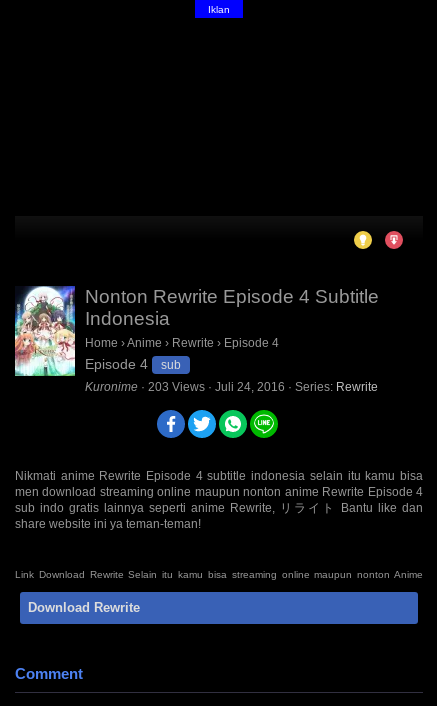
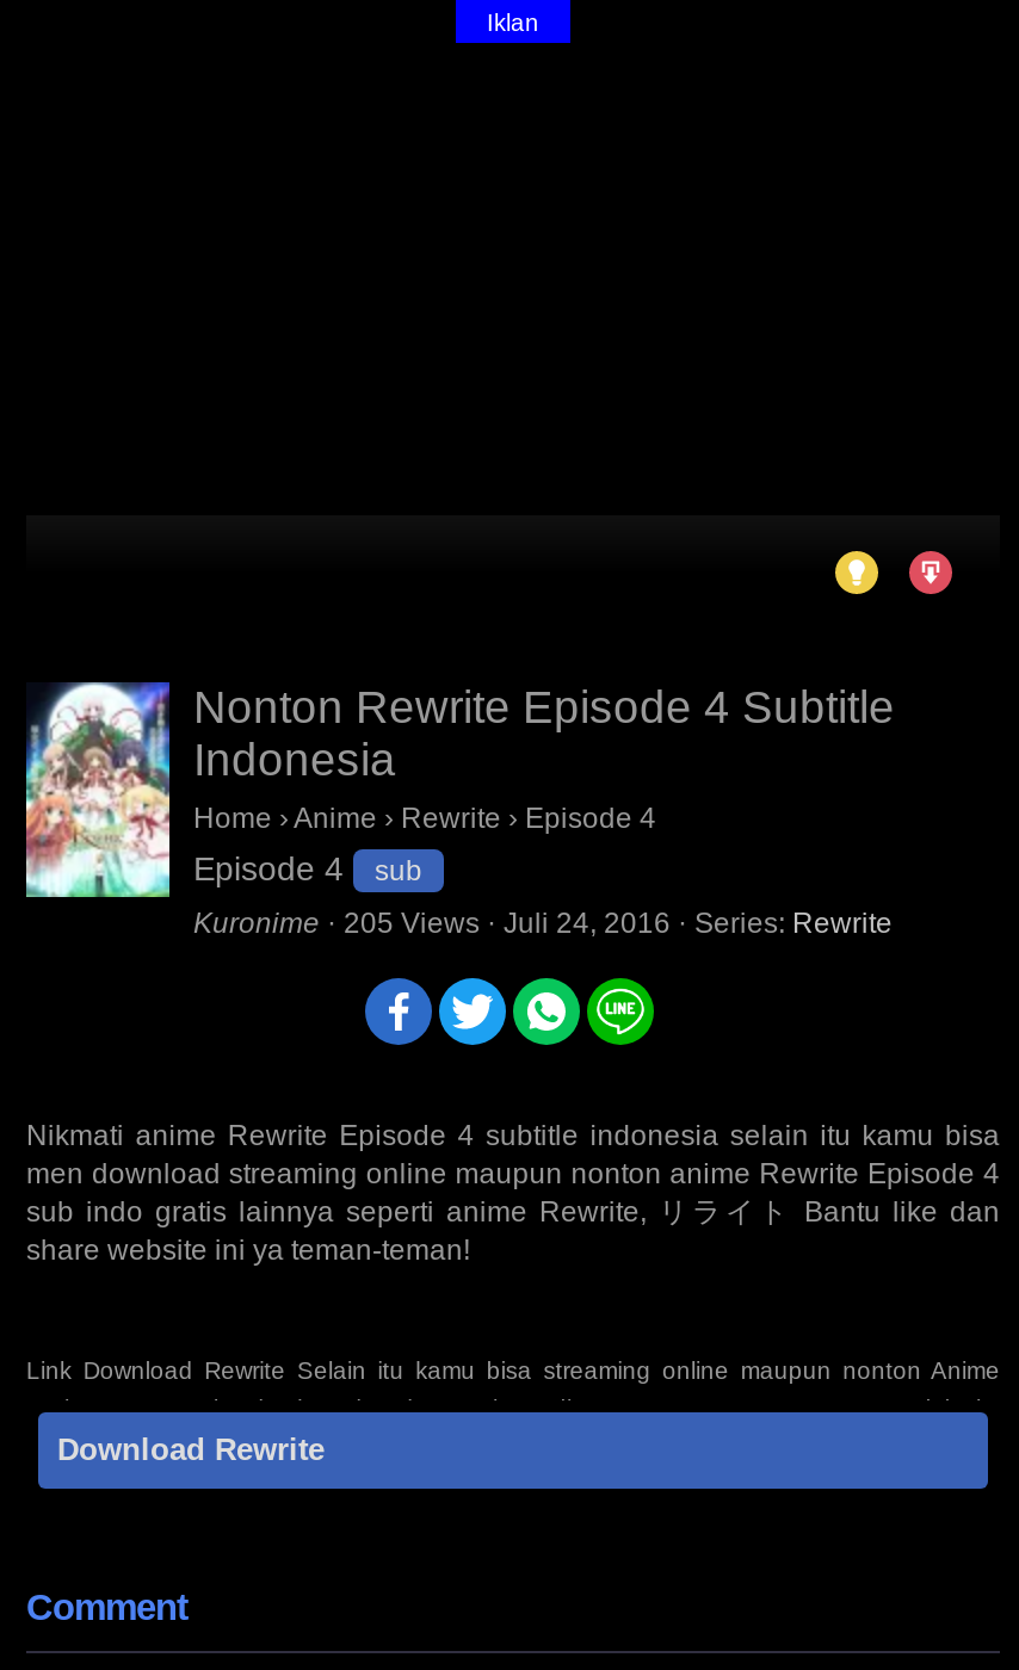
- Kuronime · 203 Views · Juli 24, 2016 · Series: Rewrite
+ Kuronime · 205 Views · Juli 24, 2016 · Series: Rewrite
